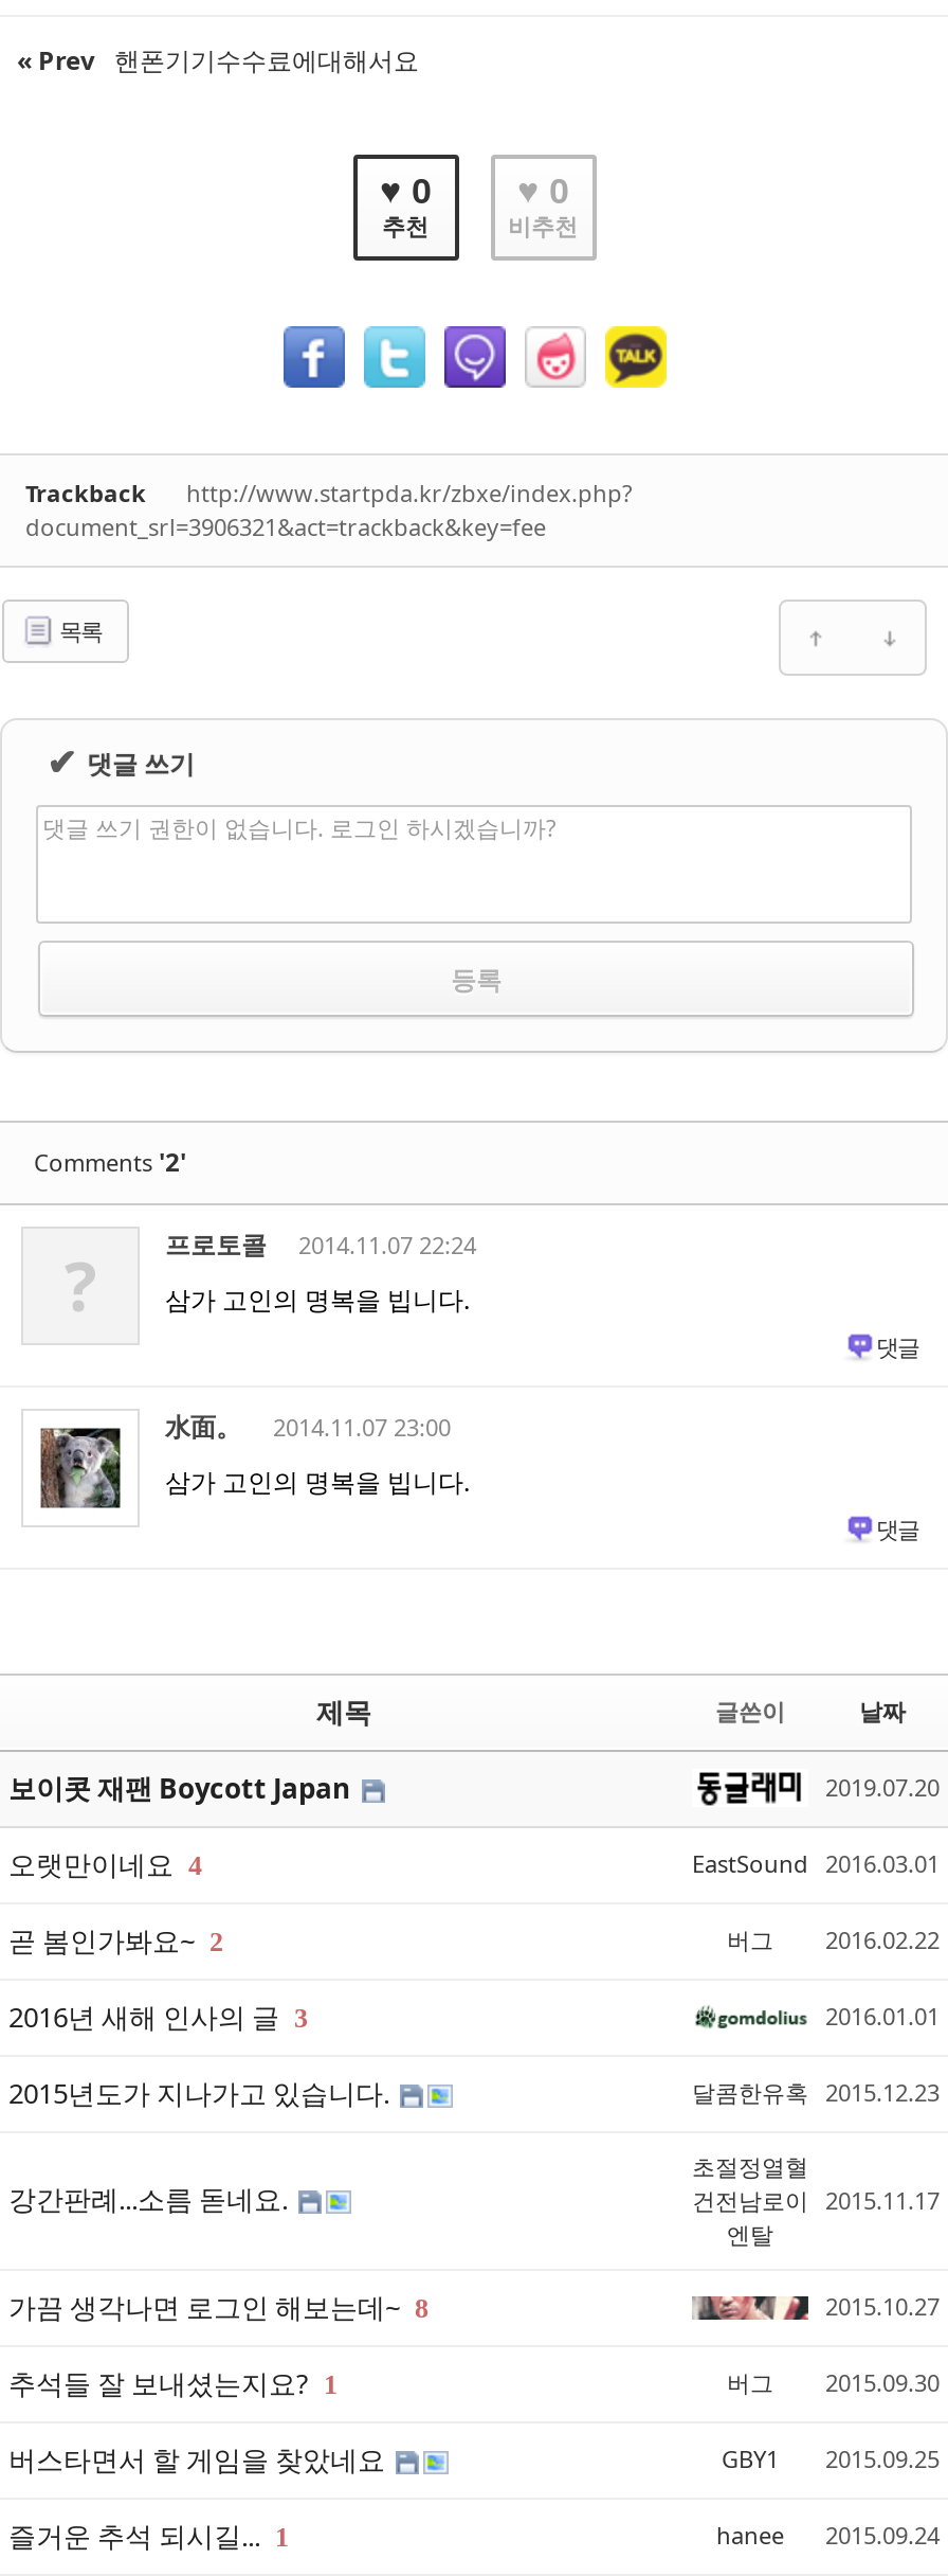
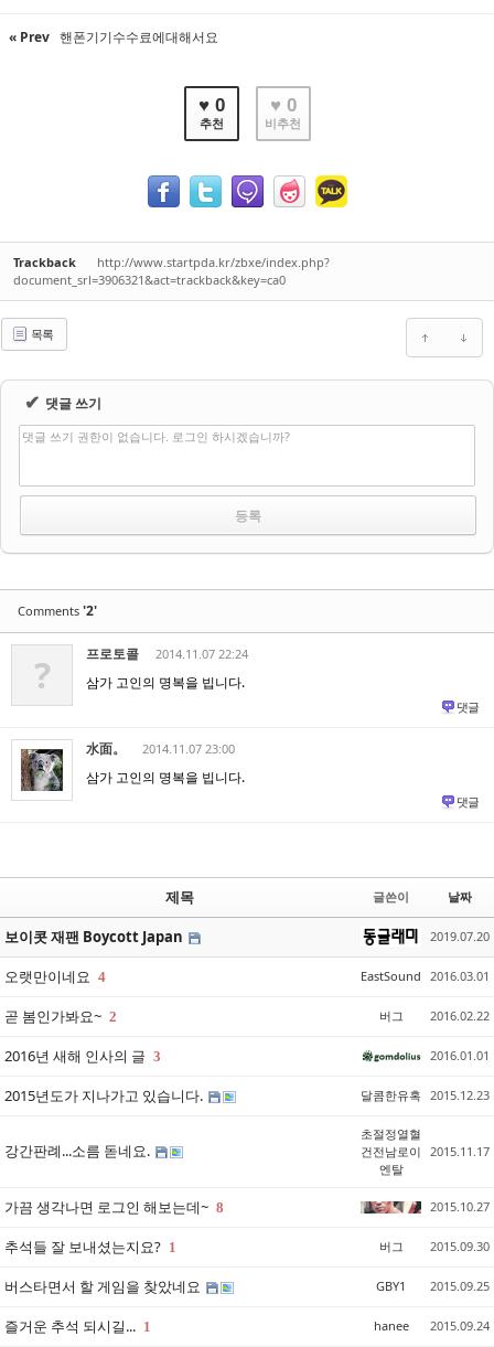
- document_srl=3906321&act=trackback&key=fee
+ document_srl=3906321&act=trackback&key=ca0
